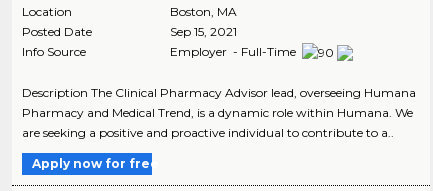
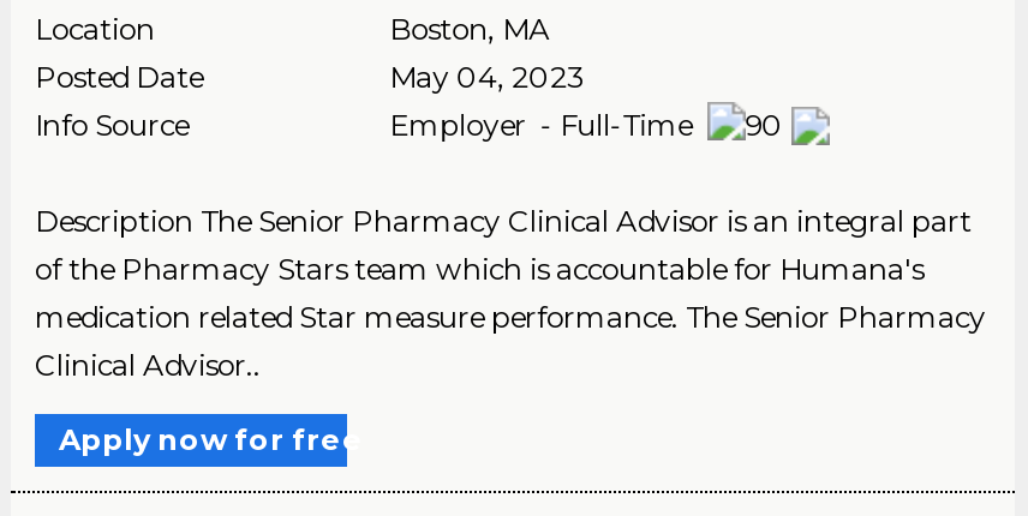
- Sep 15, 2021
+ May 04, 2023

- Description The Clinical Pharmacy Advisor lead, overseeing Humana
- Pharmacy and Medical Trend, is a dynamic role within Humana. We
- are seeking a positive and proactive individual to contribute to a..
+ Description The Senior Pharmacy Clinical Advisor is an integral part
+ of the Pharmacy Stars team which is accountable for Humana's
+ medication related Star measure performance. The Senior Pharmacy
+ Clinical Advisor..
